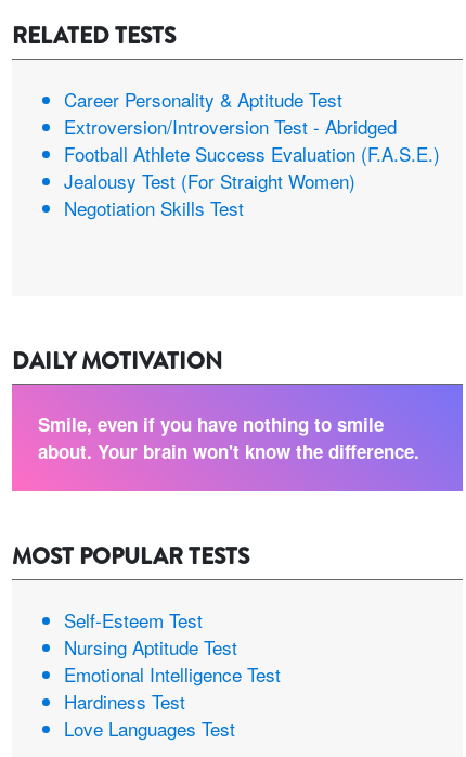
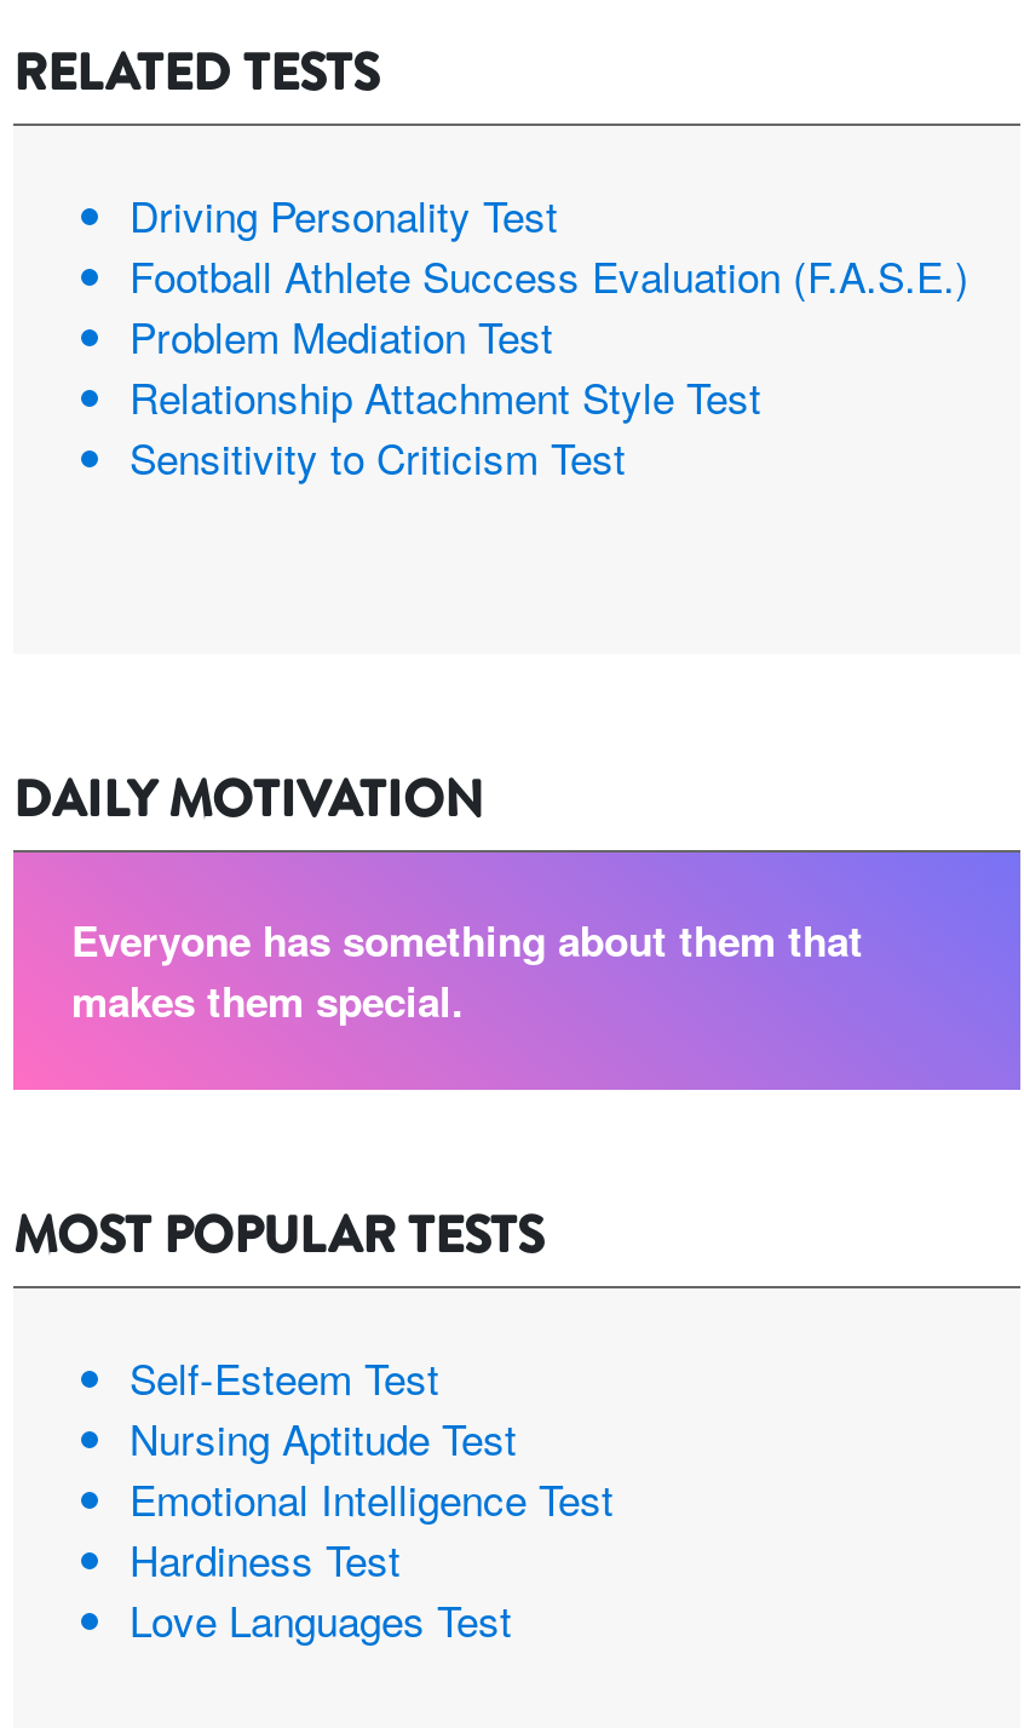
- Career Personality & Aptitude Test
- Extroversion/Introversion Test - Abridged
+ Driving Personality Test

moved up: Football Athlete Success Evaluation (F.A.S.E.)

- Jealousy Test (For Straight Women)
- Negotiation Skills Test
+ Problem Mediation Test
+ Relationship Attachment Style Test
+ Sensitivity to Criticism Test

- Smile, even if you have nothing to smile
- about. Your brain won't know the difference.
+ Everyone has something about them that
+ makes them special.
